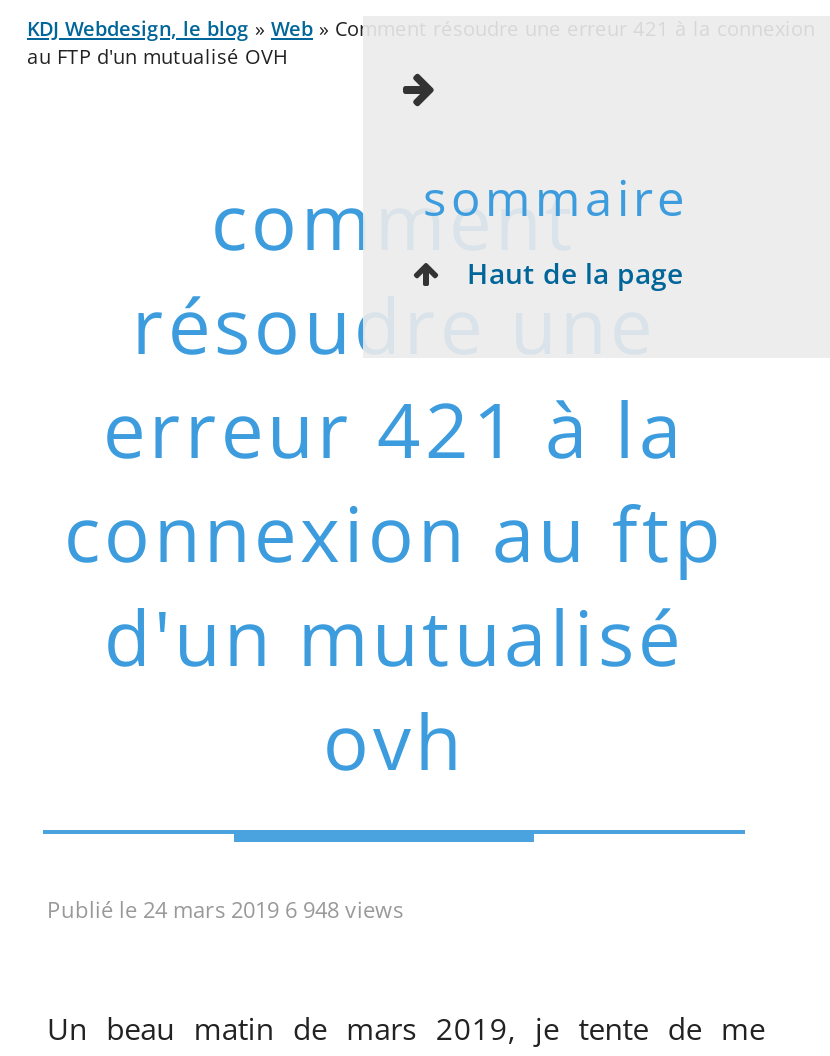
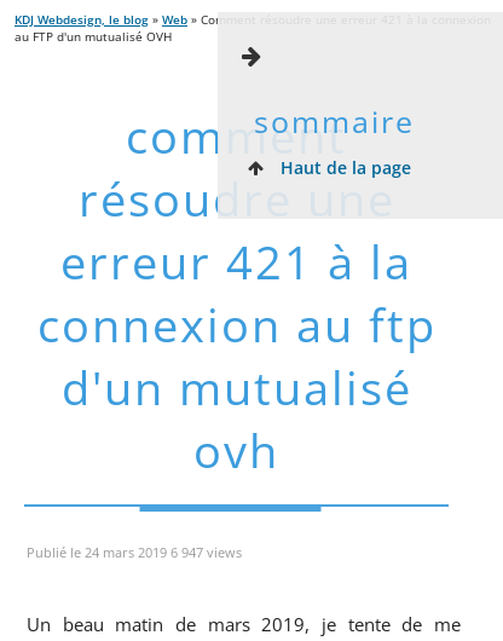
- Publié le 24 mars 2019 6 948 views
+ Publié le 24 mars 2019 6 947 views
